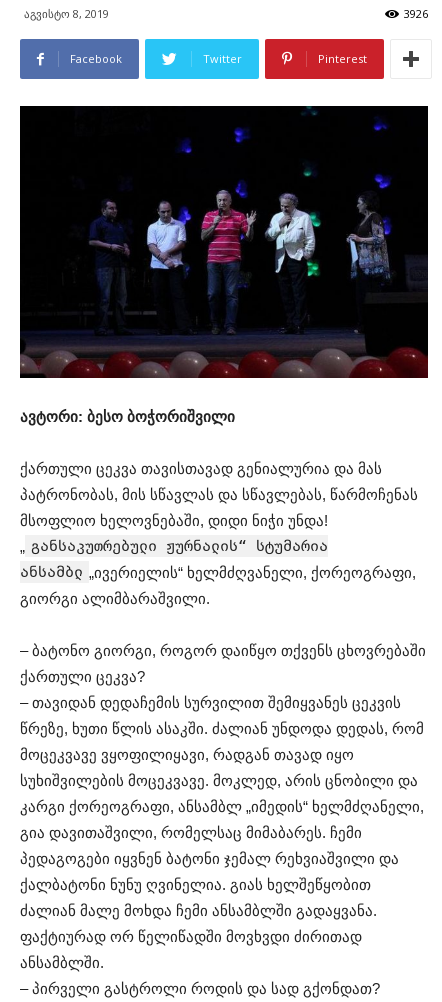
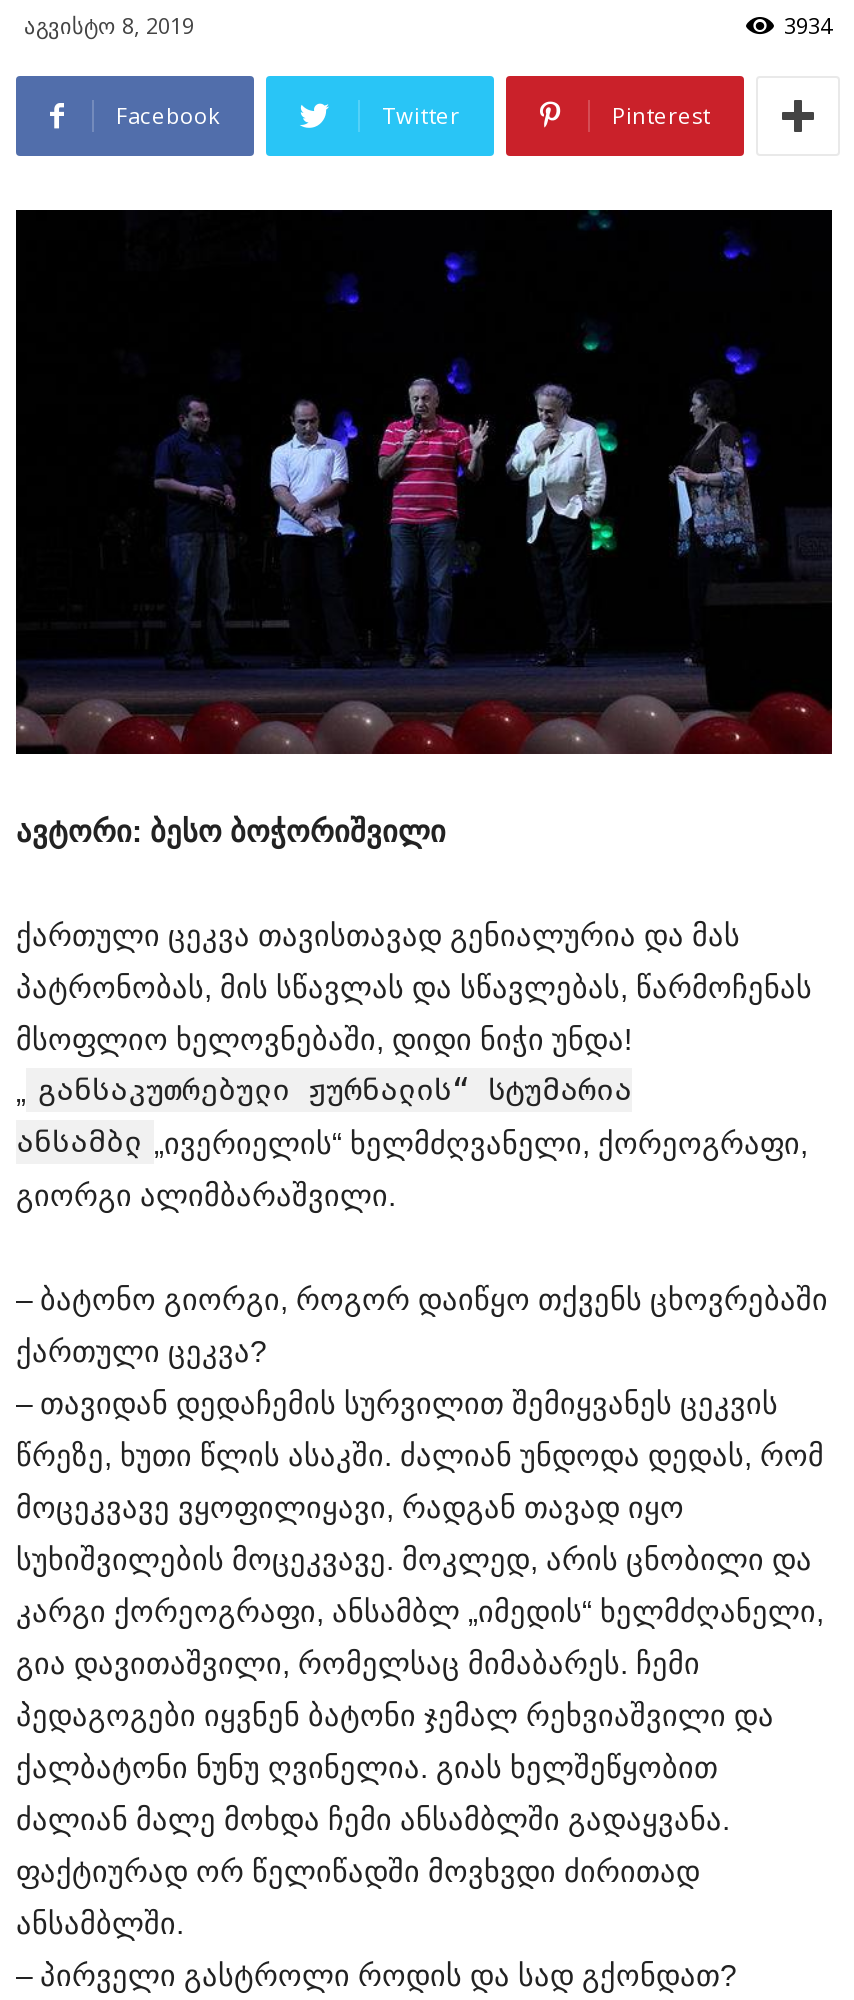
- 3926
+ 3934
